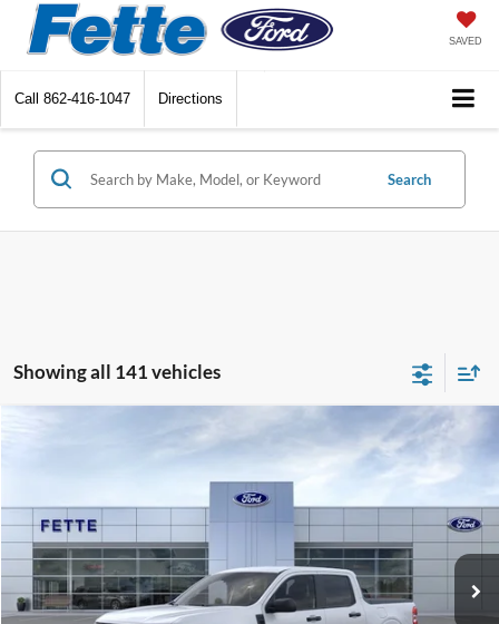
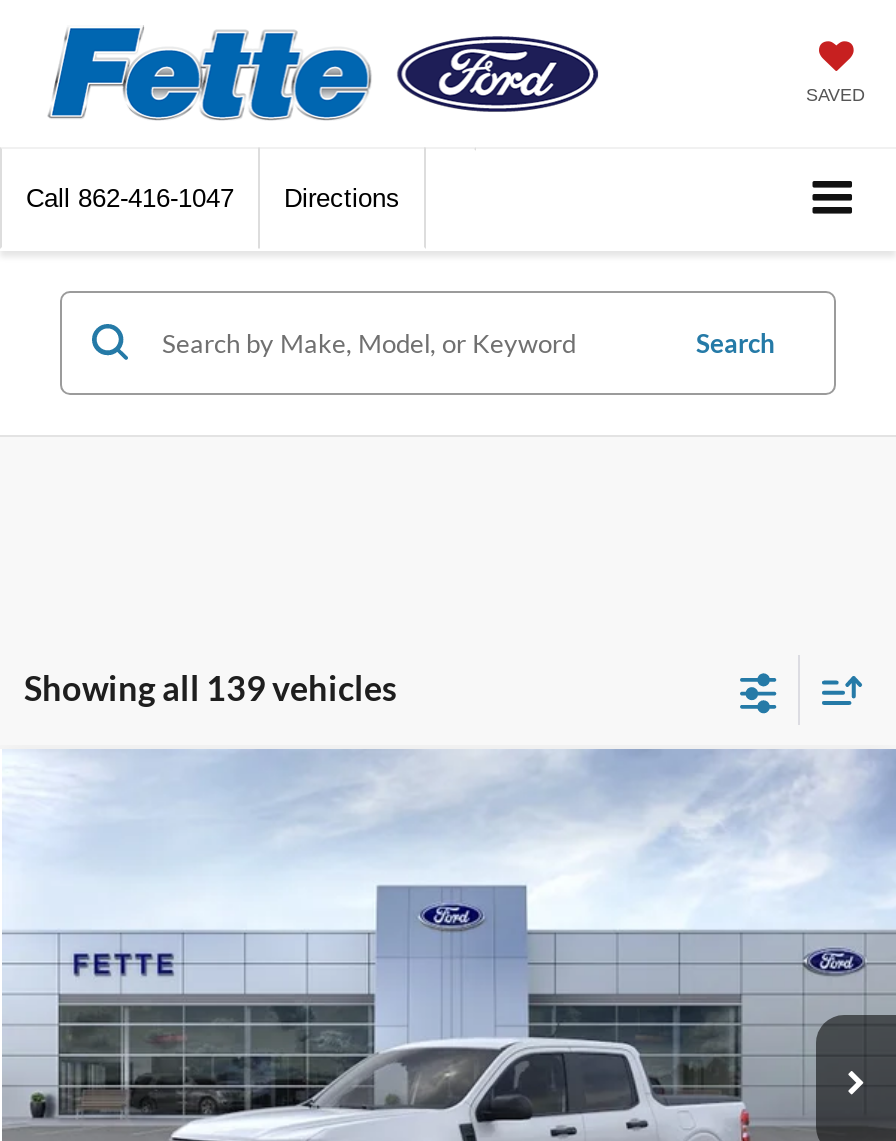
- Showing all 141 vehicles
+ Showing all 139 vehicles
